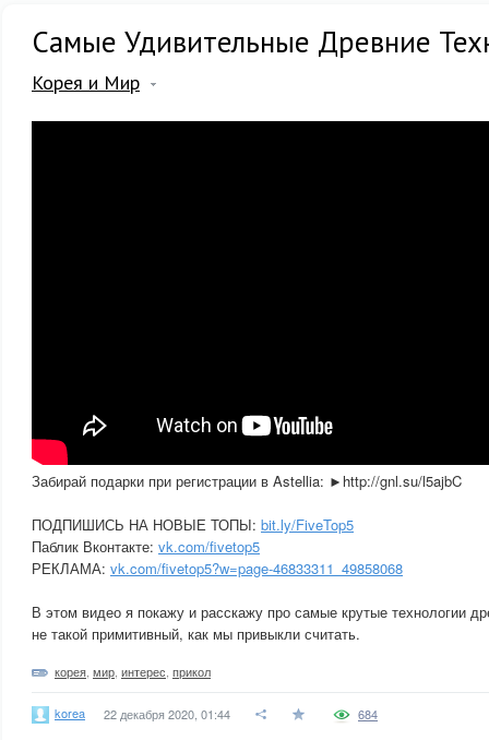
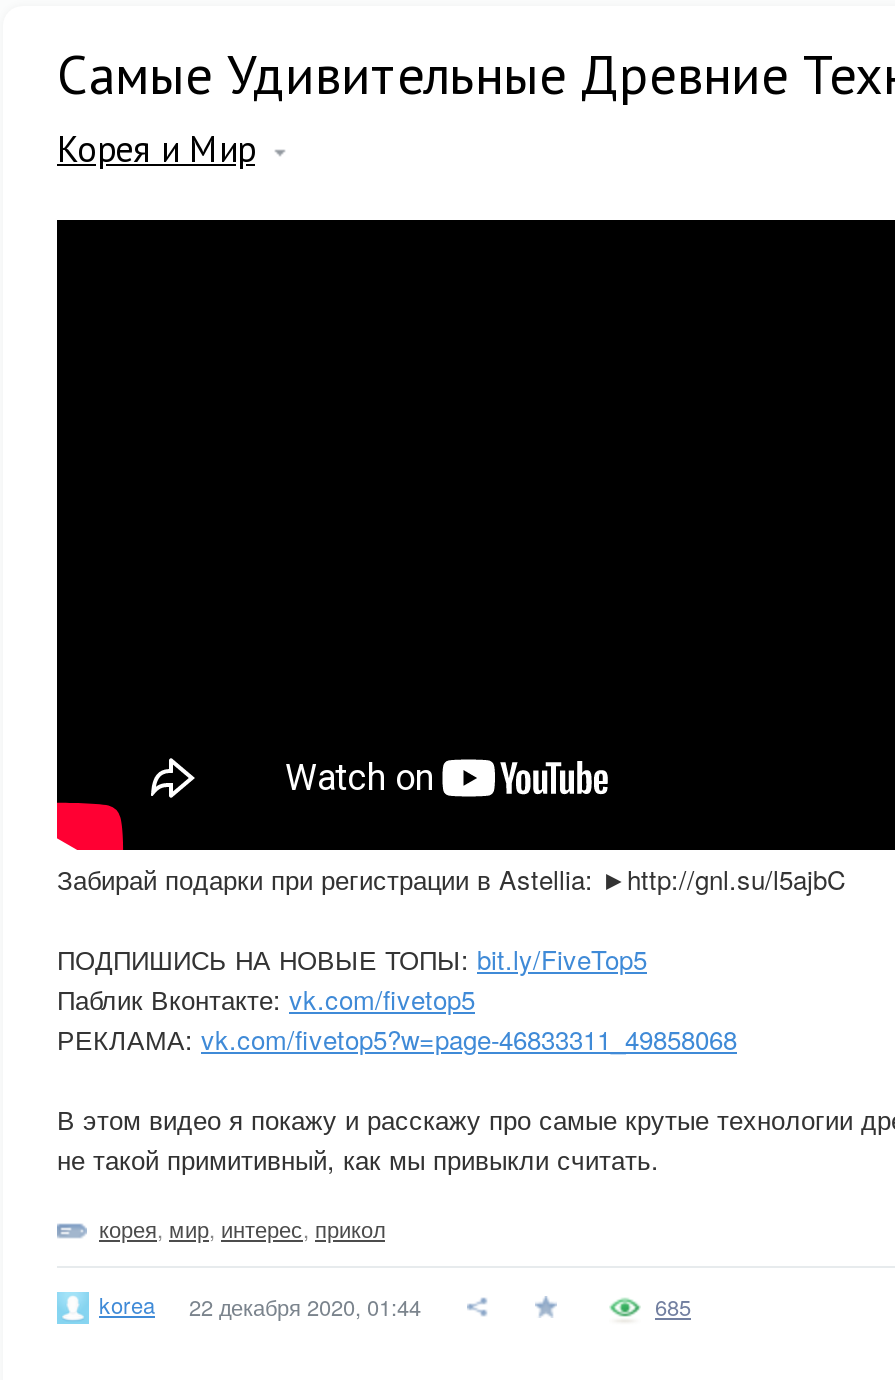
- 684
+ 685
